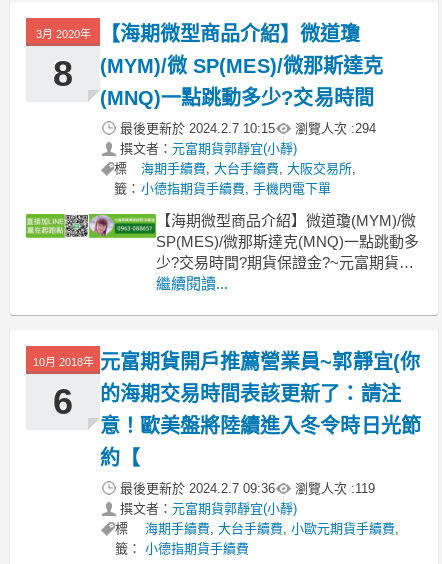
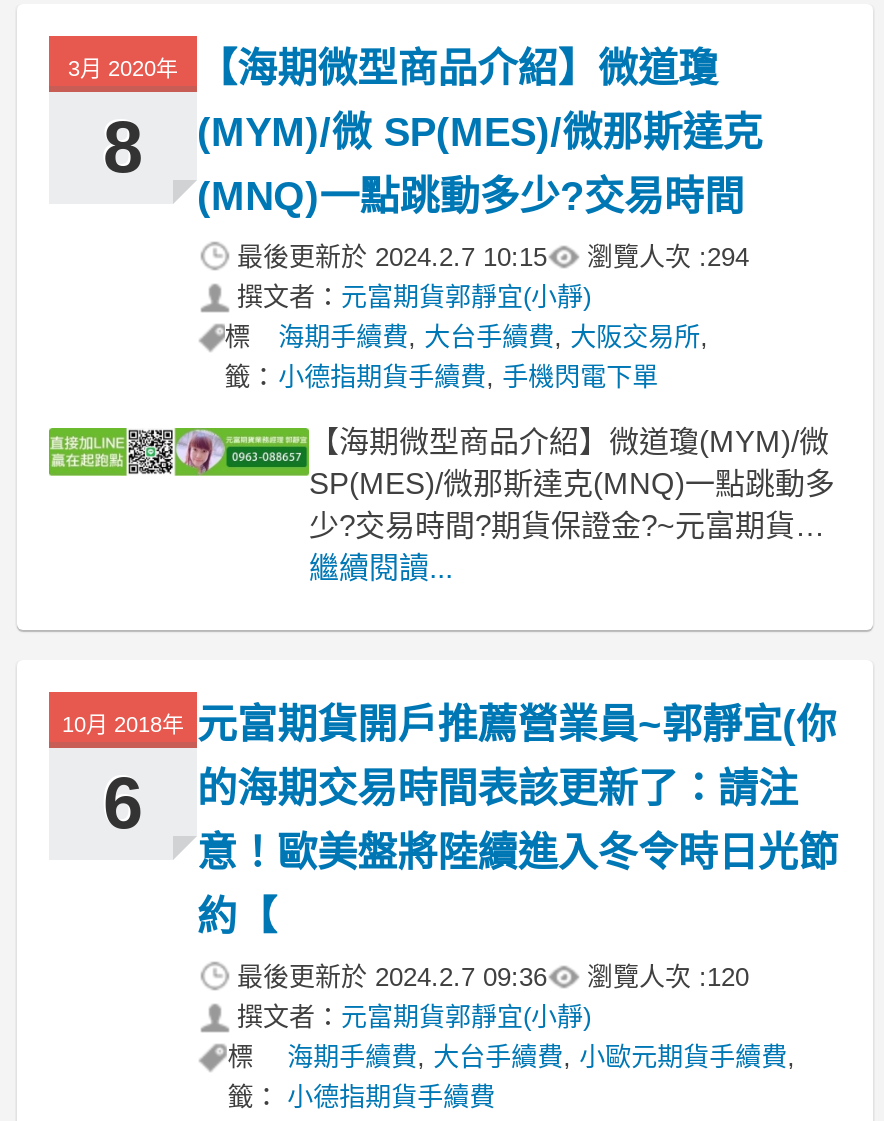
- 最後更新於2024.2.7 09:36 瀏覽人次 : 119
+ 最後更新於2024.2.7 09:36 瀏覽人次 : 120
